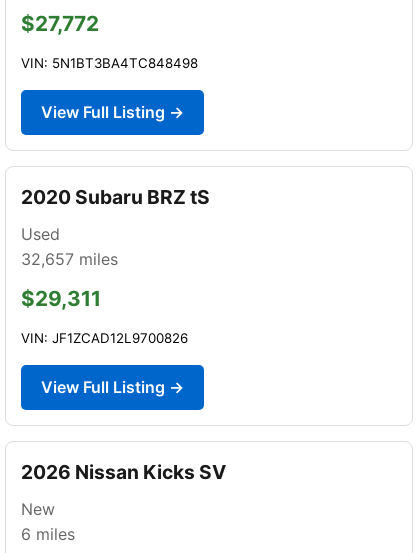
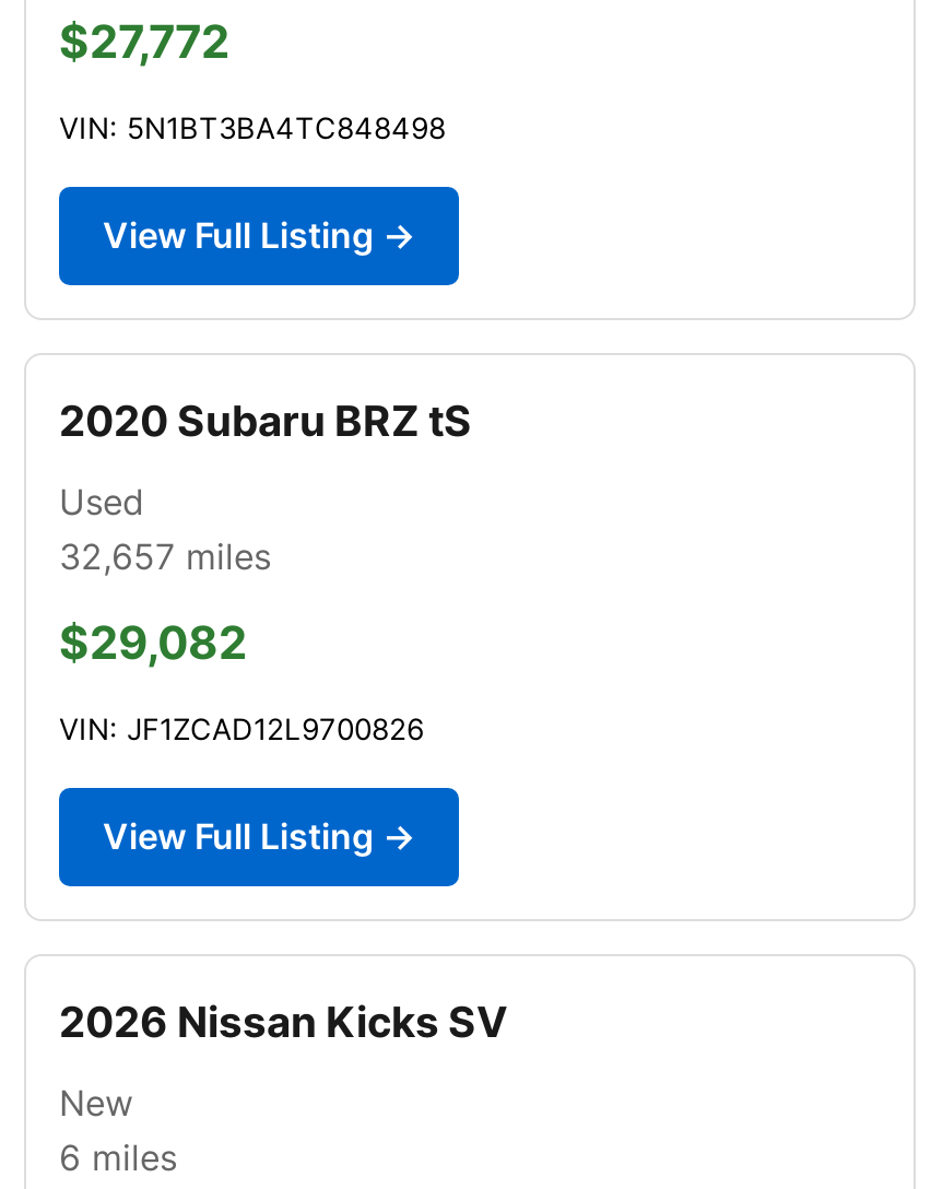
- $29,311
+ $29,082
